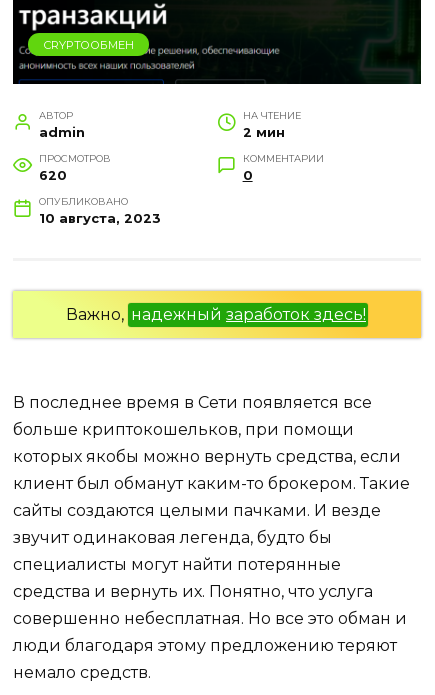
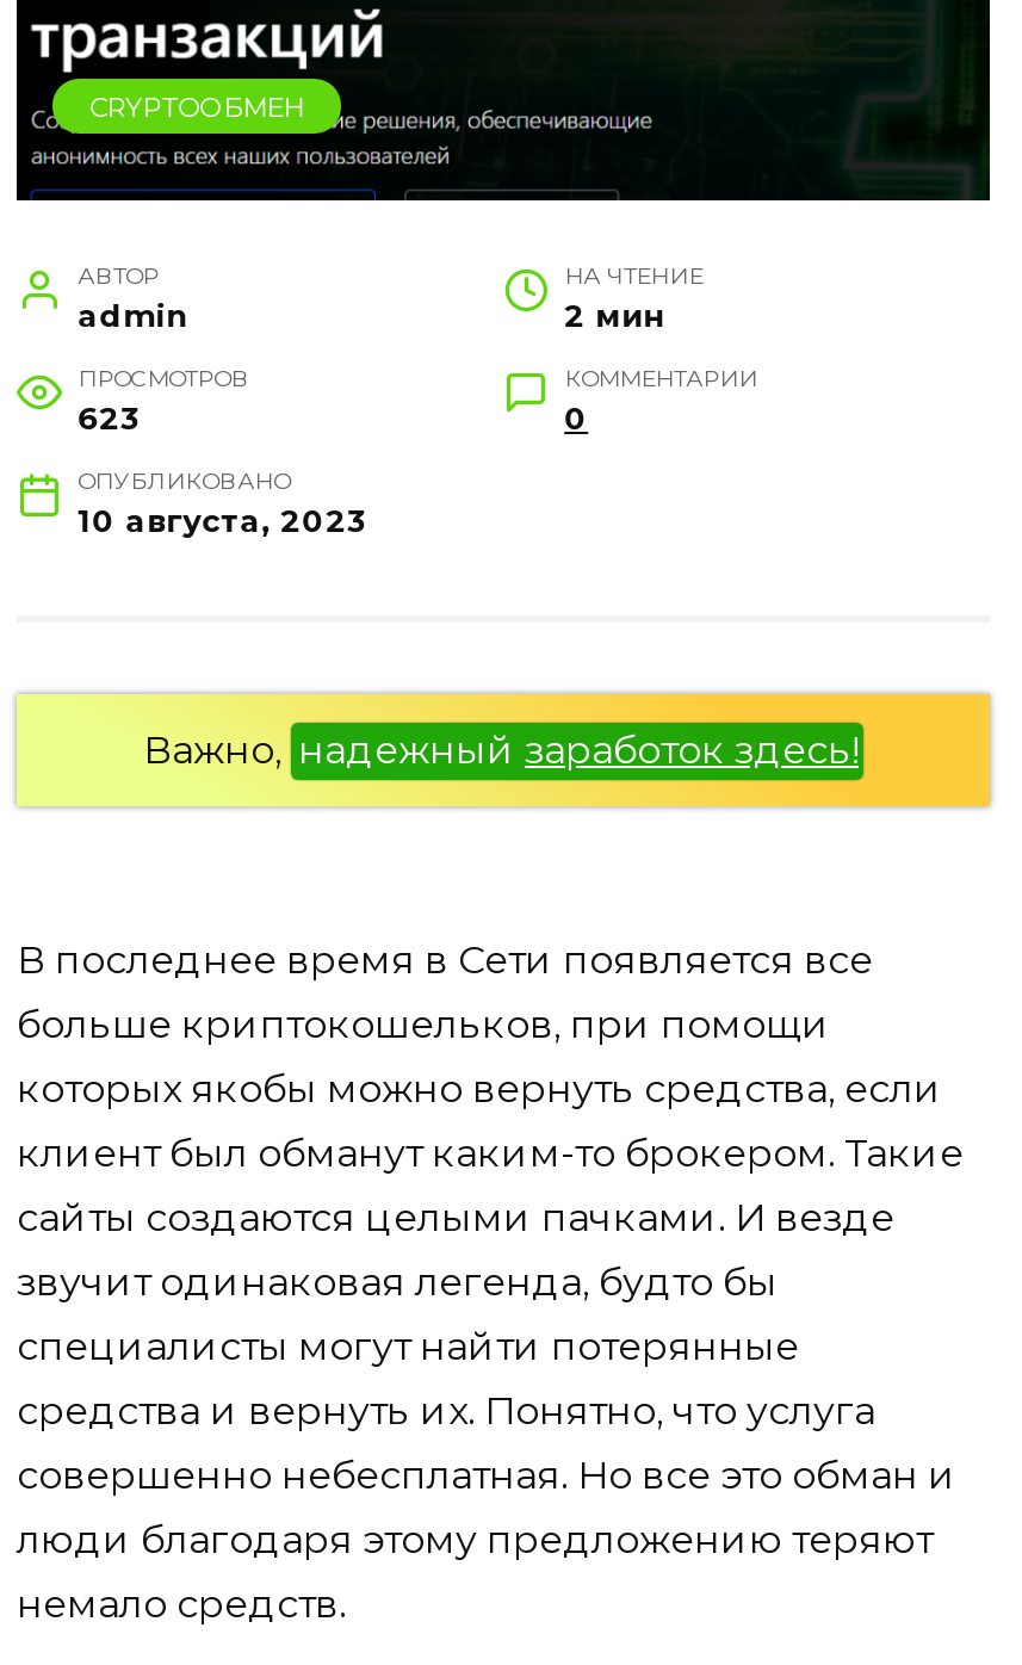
- 620
+ 623
